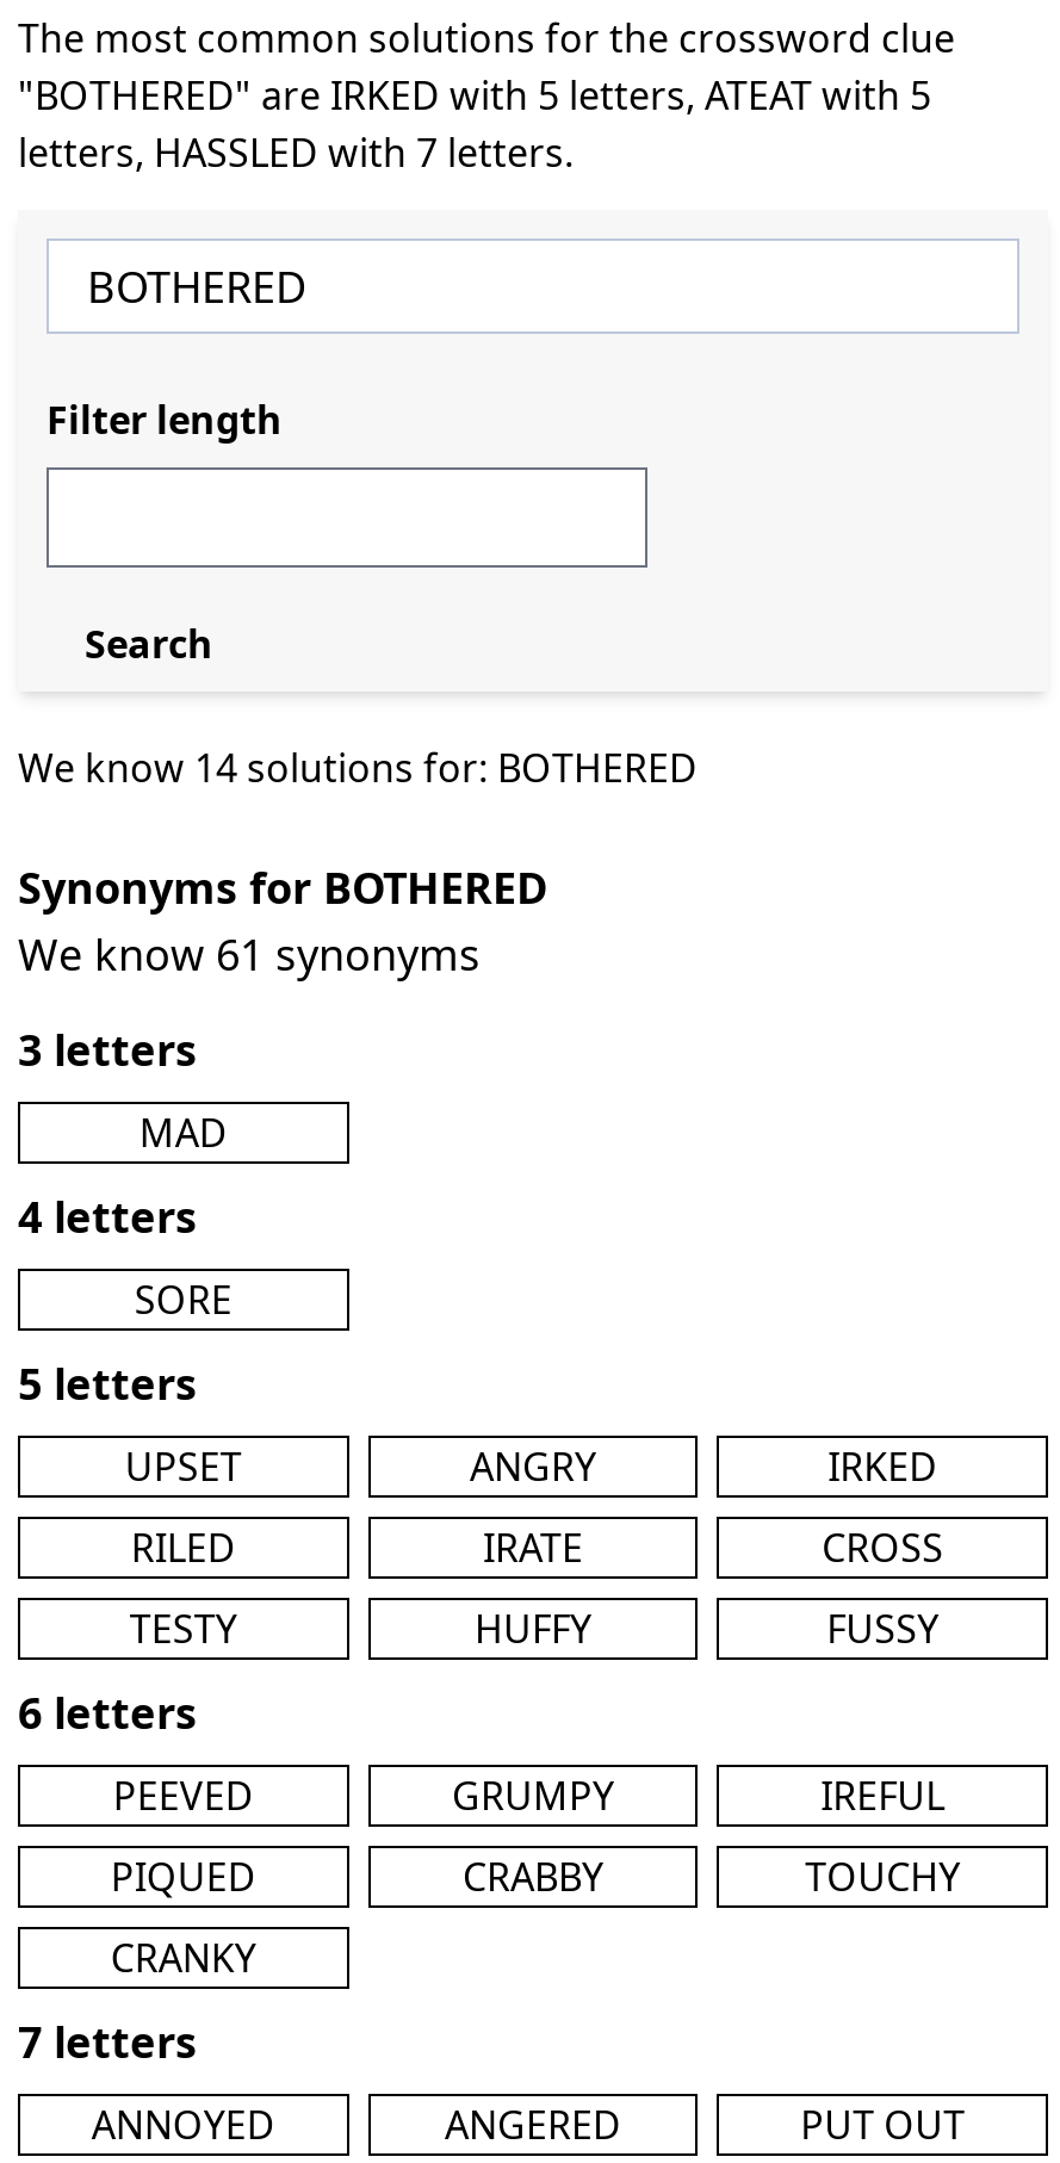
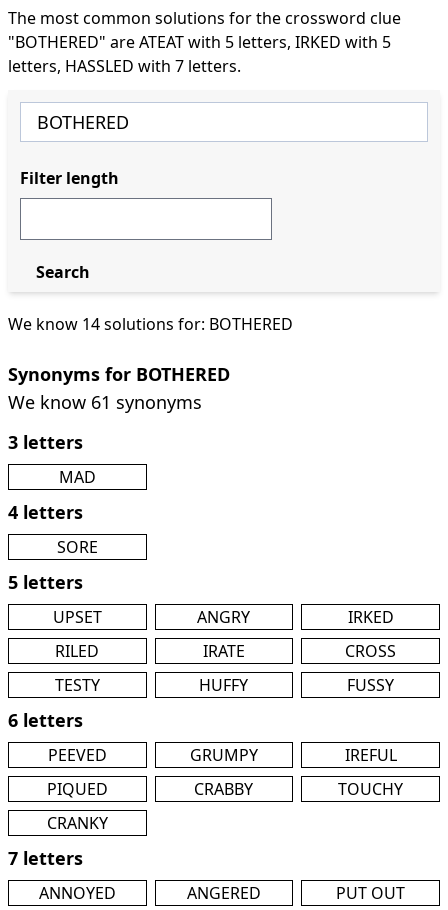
- "BOTHERED" are IRKED with 5 letters, ATEAT with 5
+ "BOTHERED" are ATEAT with 5 letters, IRKED with 5
